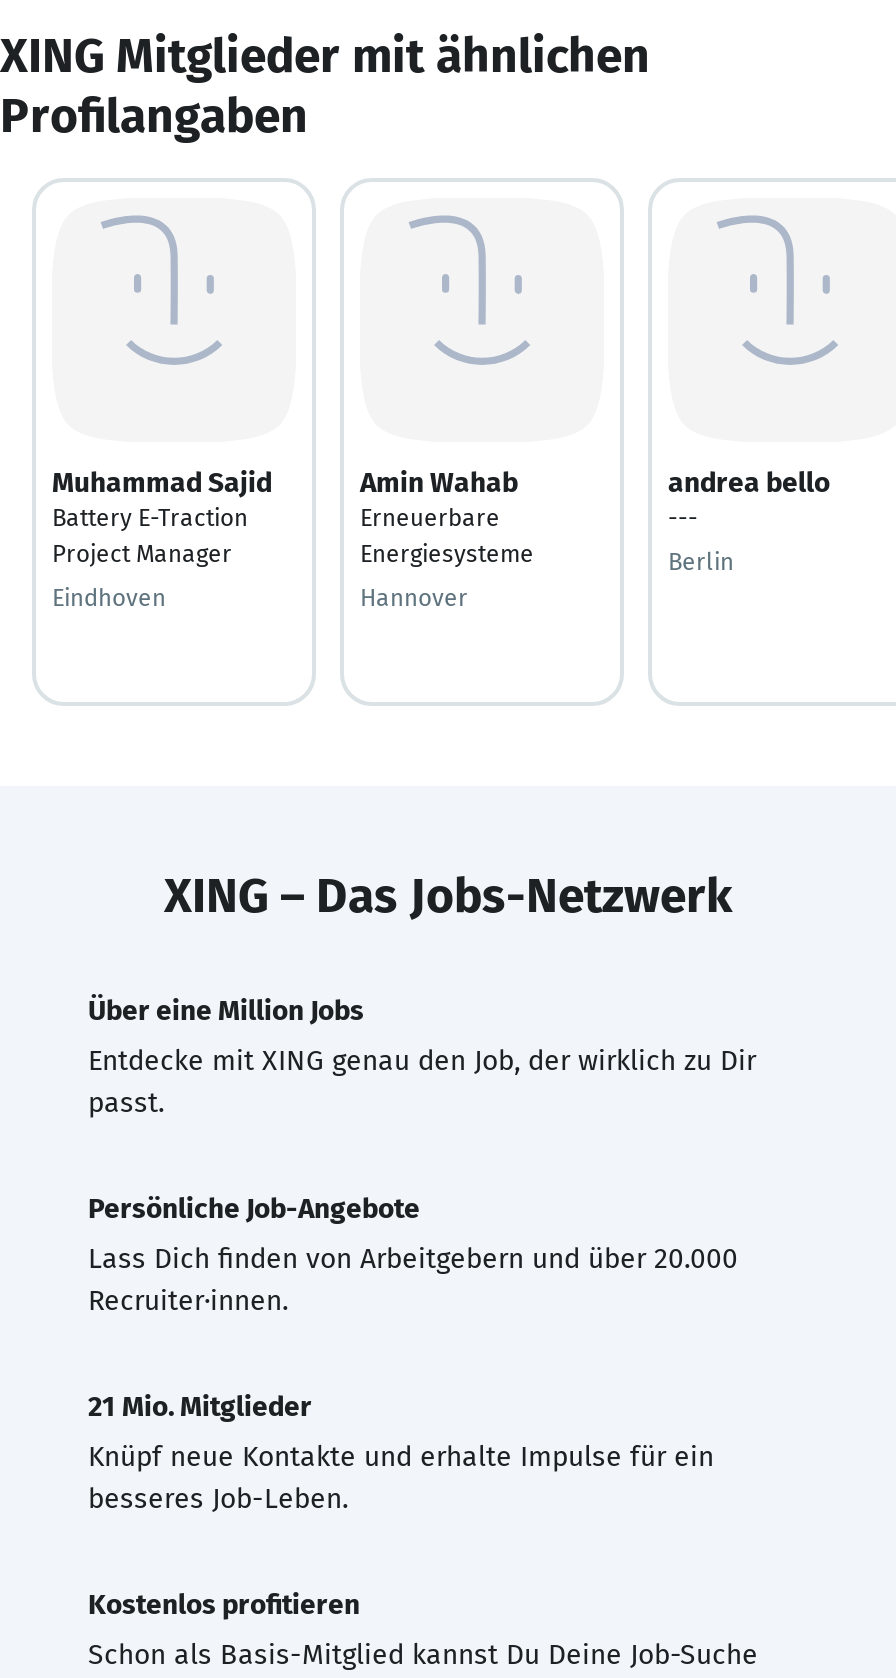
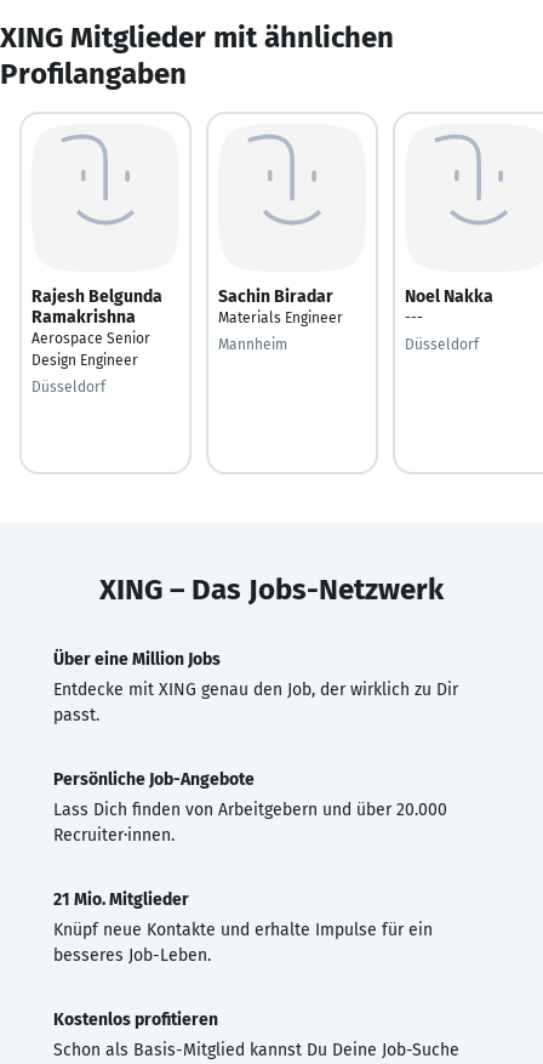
- Muhammad Sajid
- Battery E-Traction
- Project Manager
+ Rajesh Belgunda
+ Ramakrishna
+ Aerospace Senior
+ Design Engineer

- Amin Wahab
- Erneuerbare
- Energiesysteme
+ Sachin Biradar
+ Materials Engineer

- andrea bello
+ Noel Nakka

- Berlin
+ Düsseldorf

- Eindhoven
+ Düsseldorf

- Hannover
+ Mannheim
